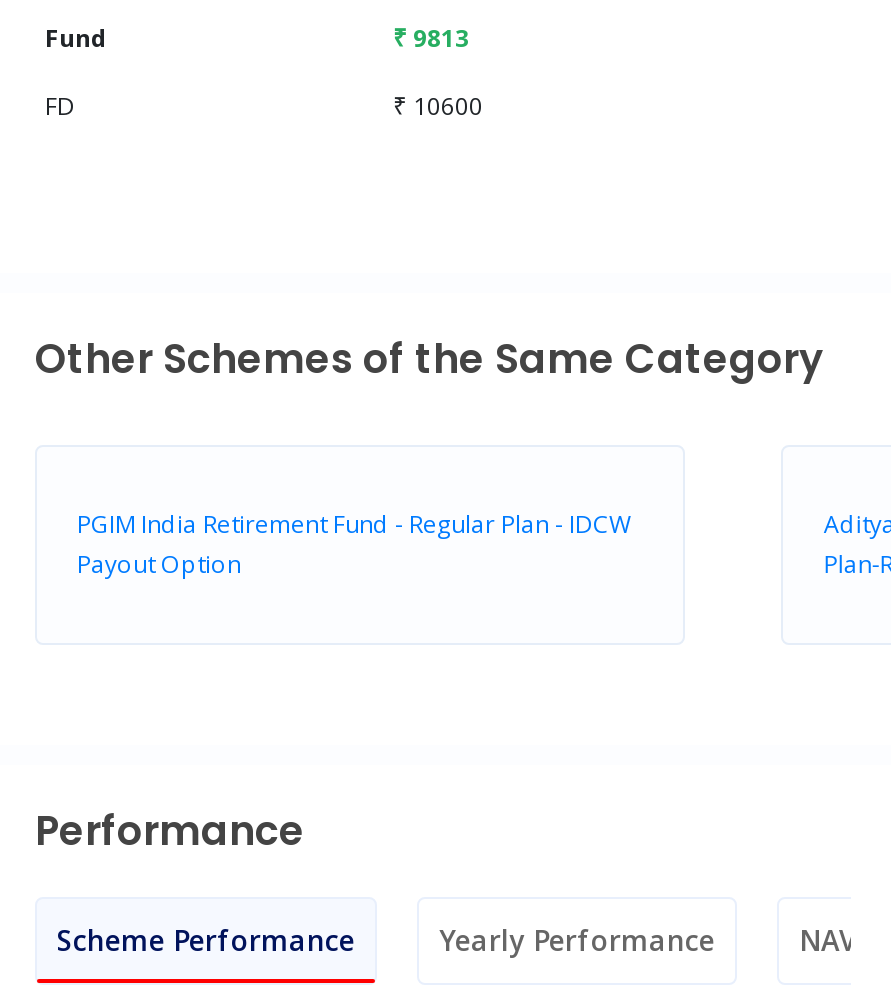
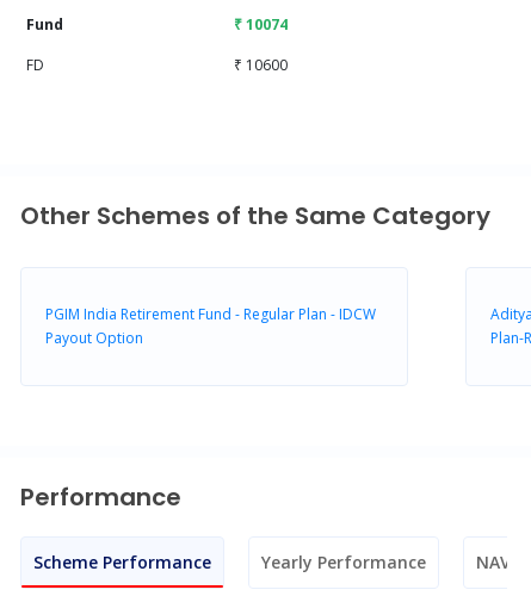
- ₹ 9813
+ ₹ 10074
